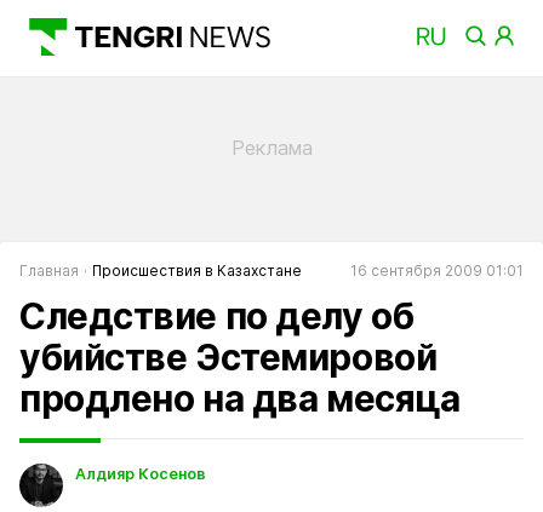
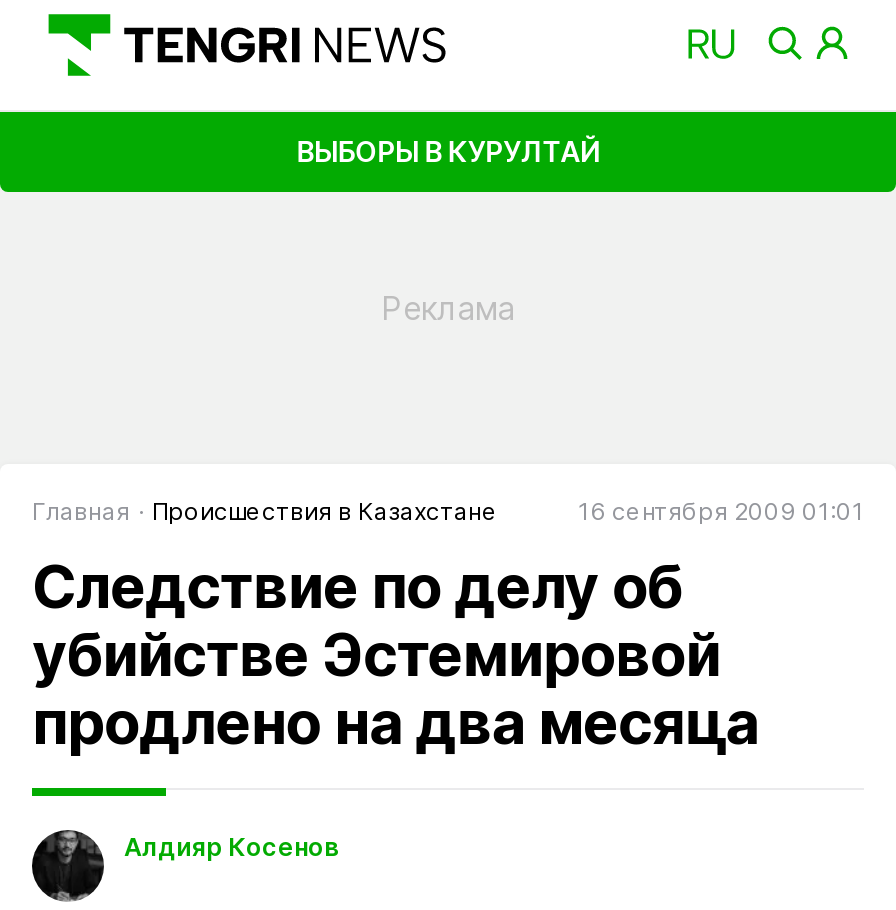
+ ВЫБОРЫ В КУРУЛТАЙ
